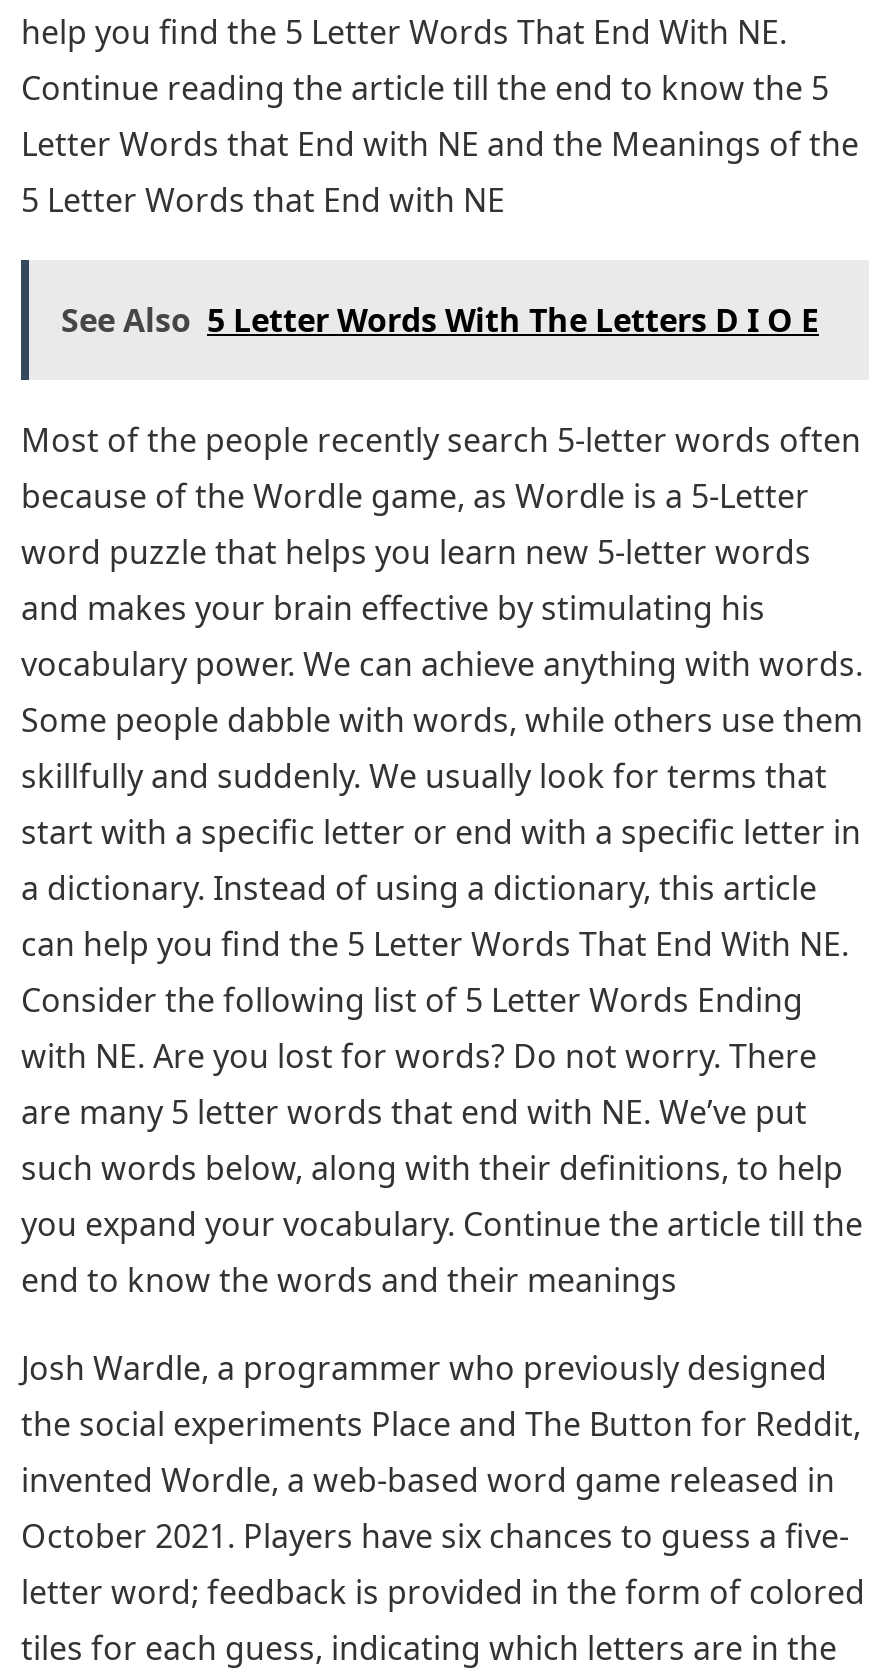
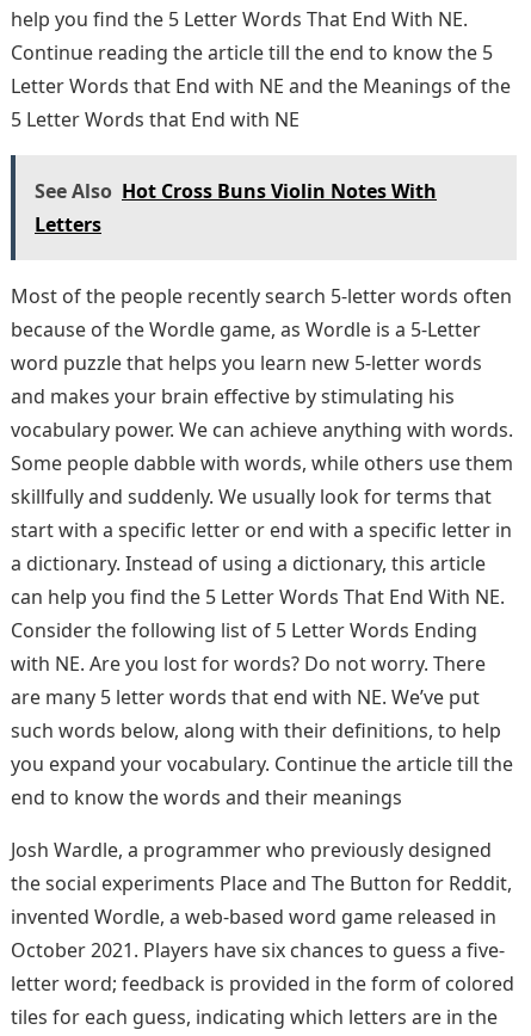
- See Also 5 Letter Words With The Letters D I O E
+ See Also Hot Cross Buns Violin Notes With
+ Letters
